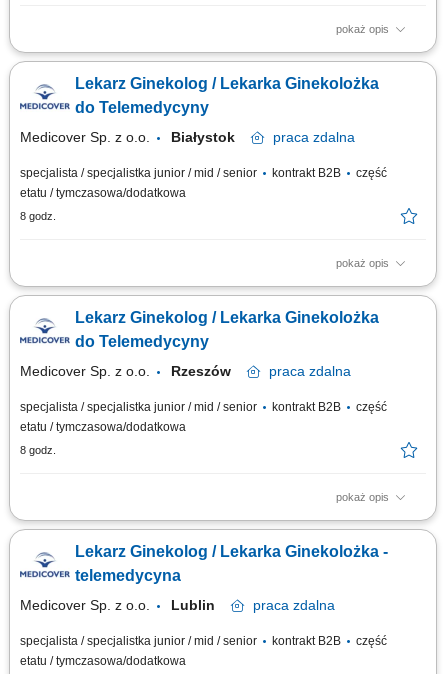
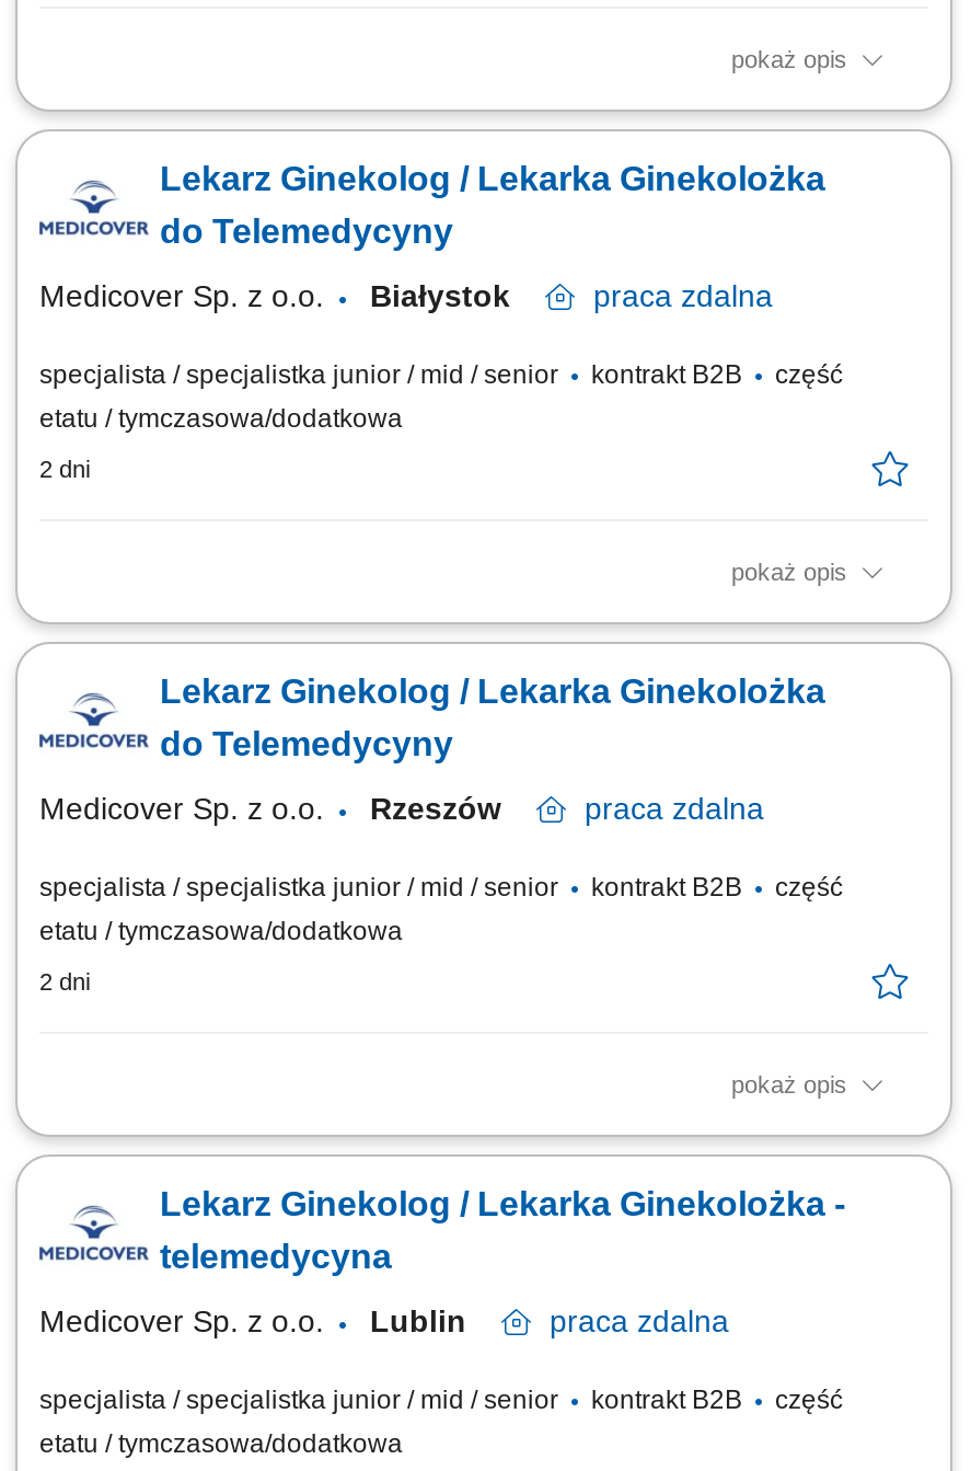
- 8 godz.
+ 2 dni

- 8 godz.
+ 2 dni
